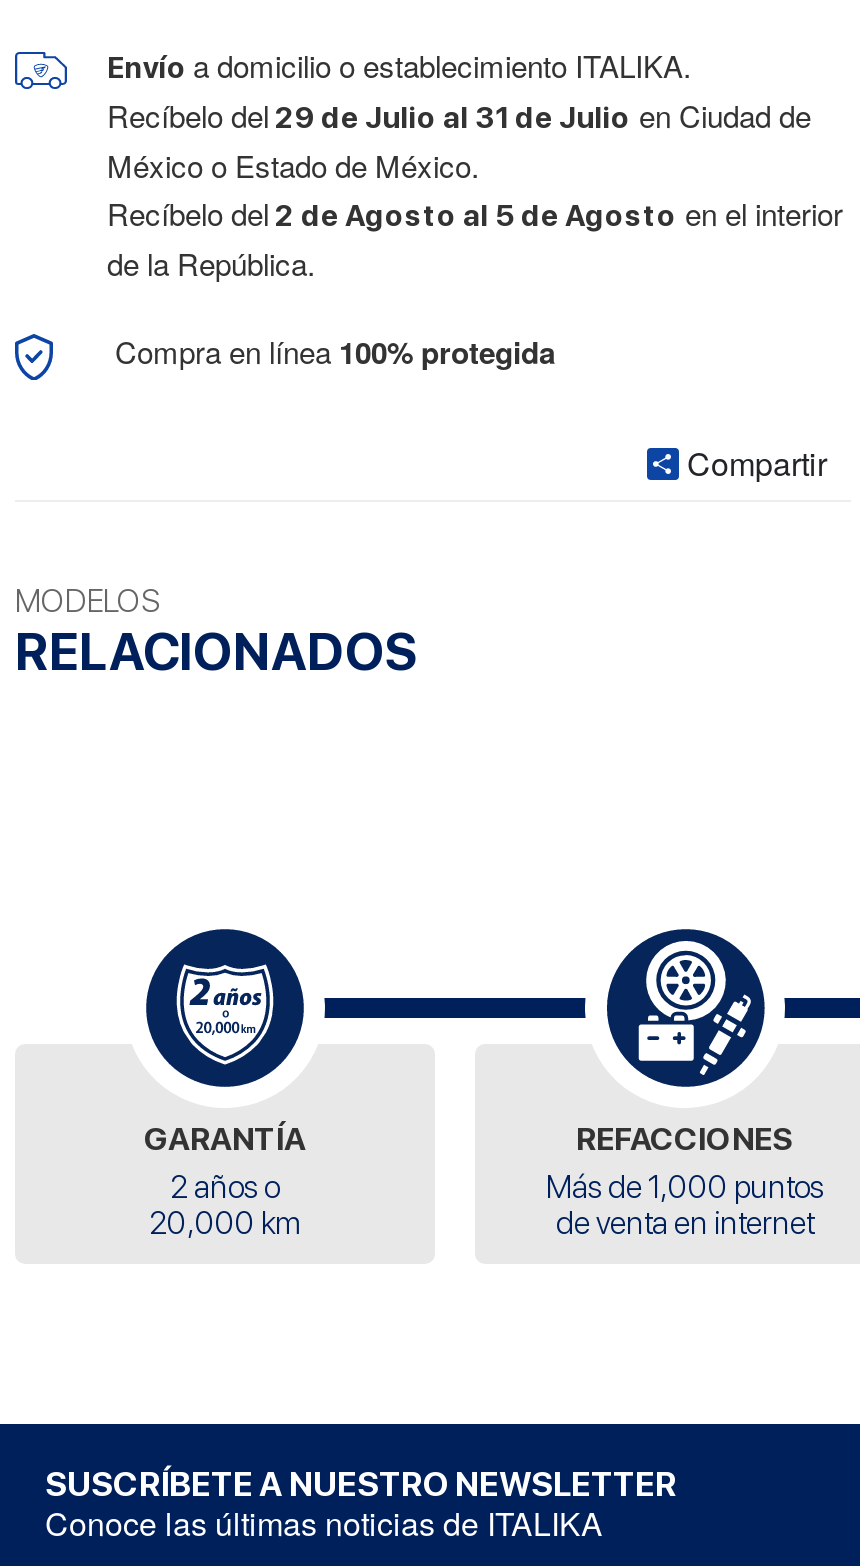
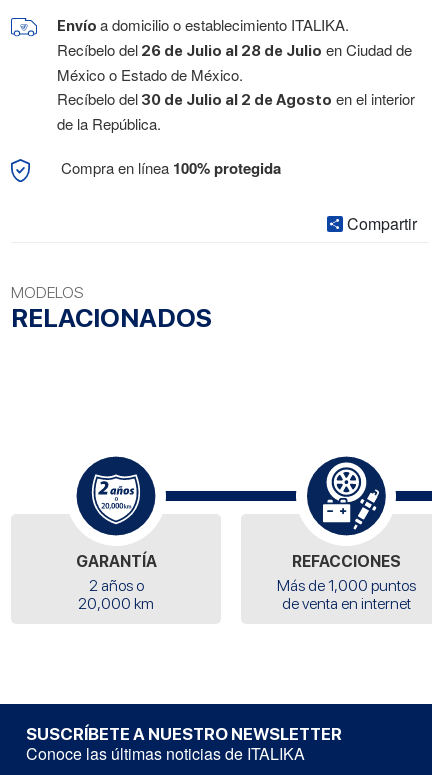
- Recíbelo del 29 de Julio al 31 de Julio en Ciudad de
+ Recíbelo del 26 de Julio al 28 de Julio en Ciudad de

- Recíbelo del 2 de Agosto al 5 de Agosto en el interior
+ Recíbelo del 30 de Julio al 2 de Agosto en el interior
